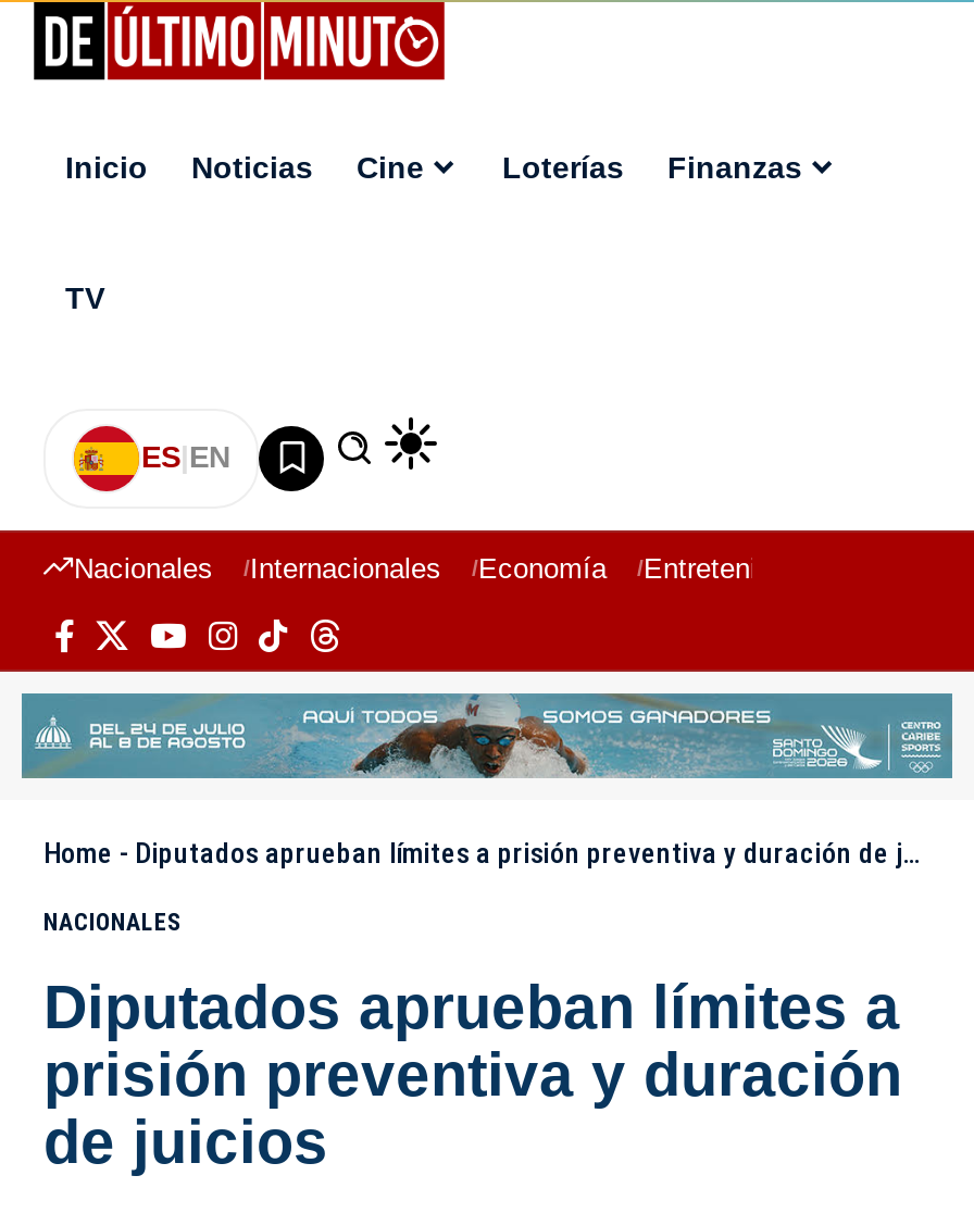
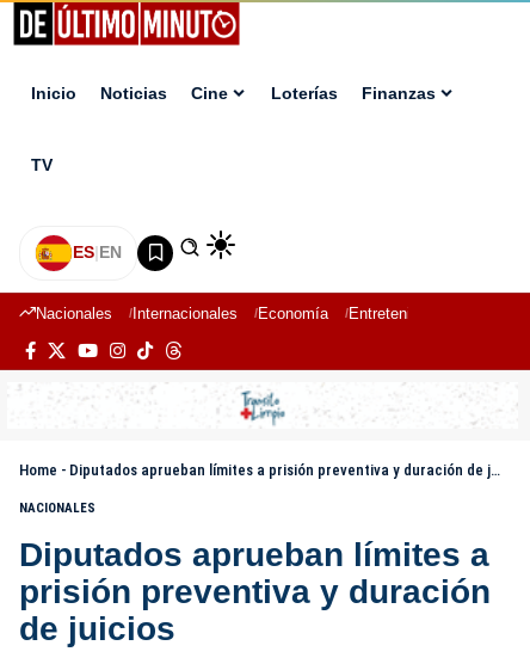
- [image]
